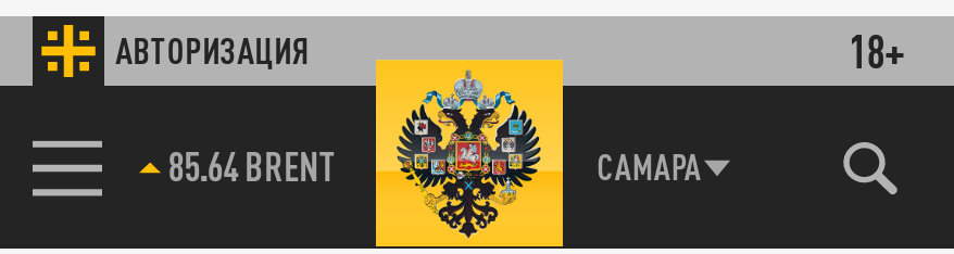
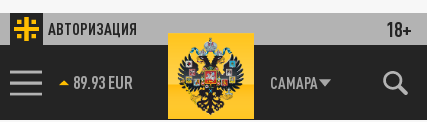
- 85.64 BRENT
+ 89.93 EUR
